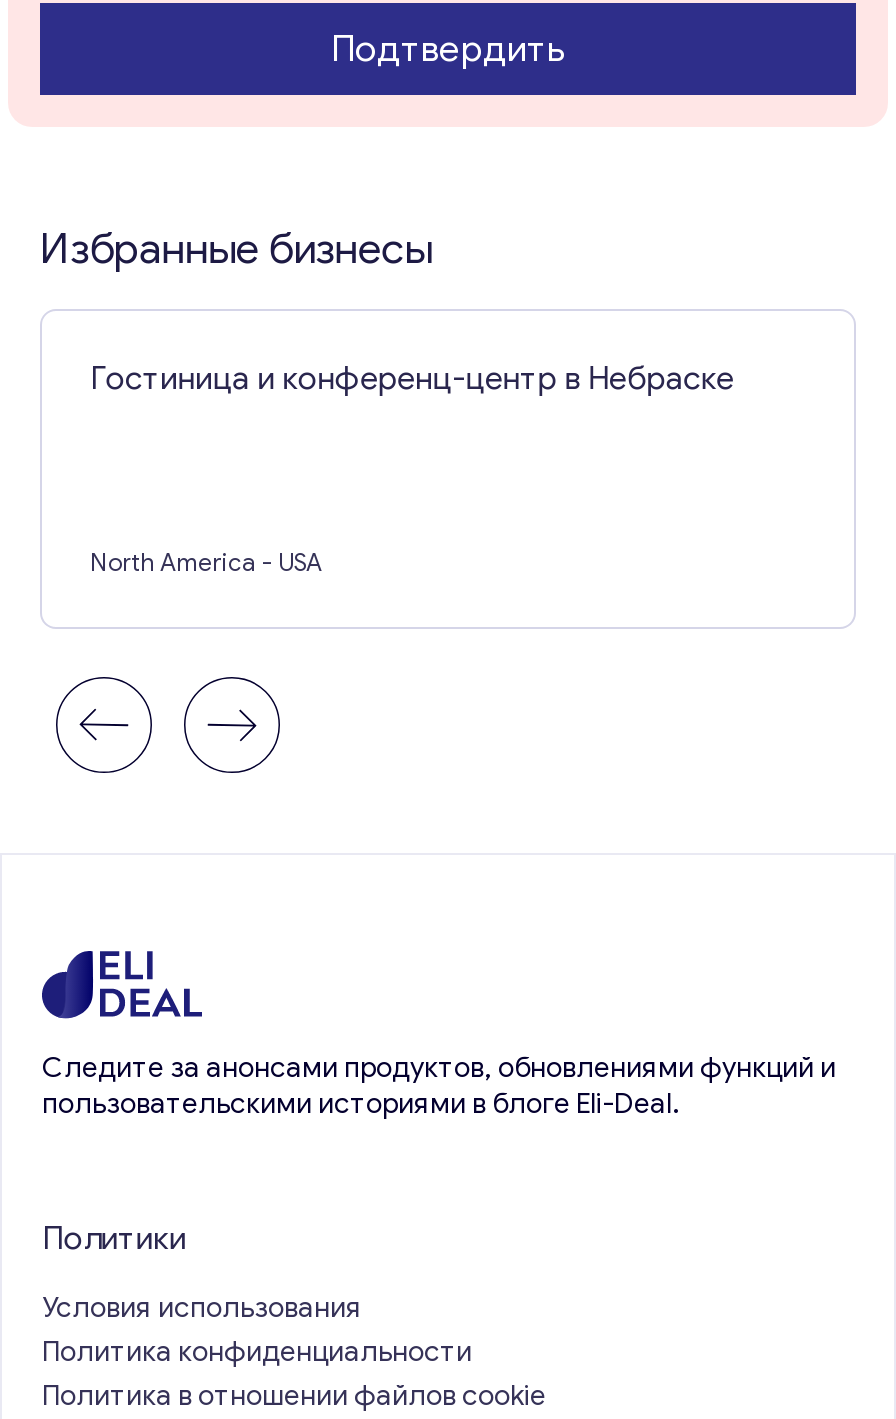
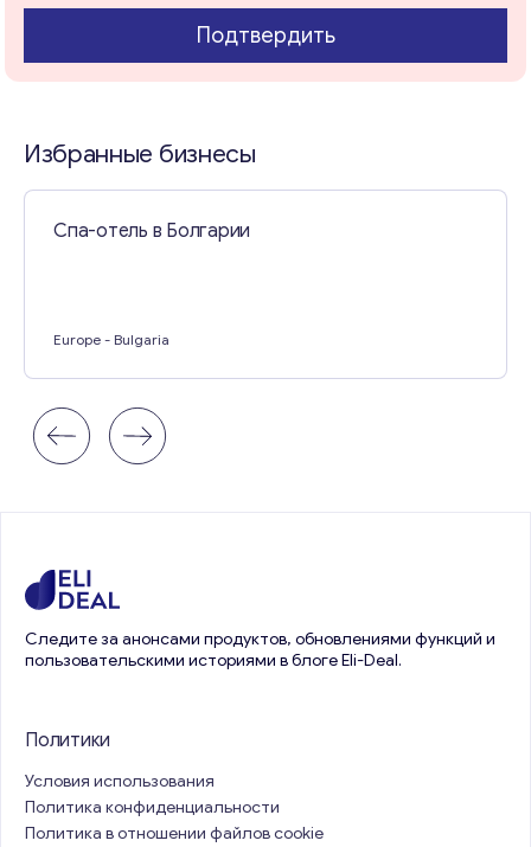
- Гостиница и конференц-центр в Небраске
+ Спа-отель в Болгарии

- North America - USA
+ Europe - Bulgaria
